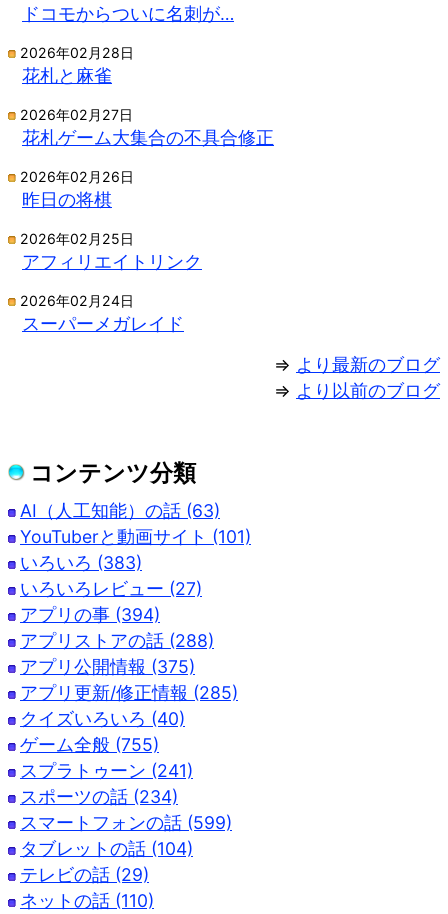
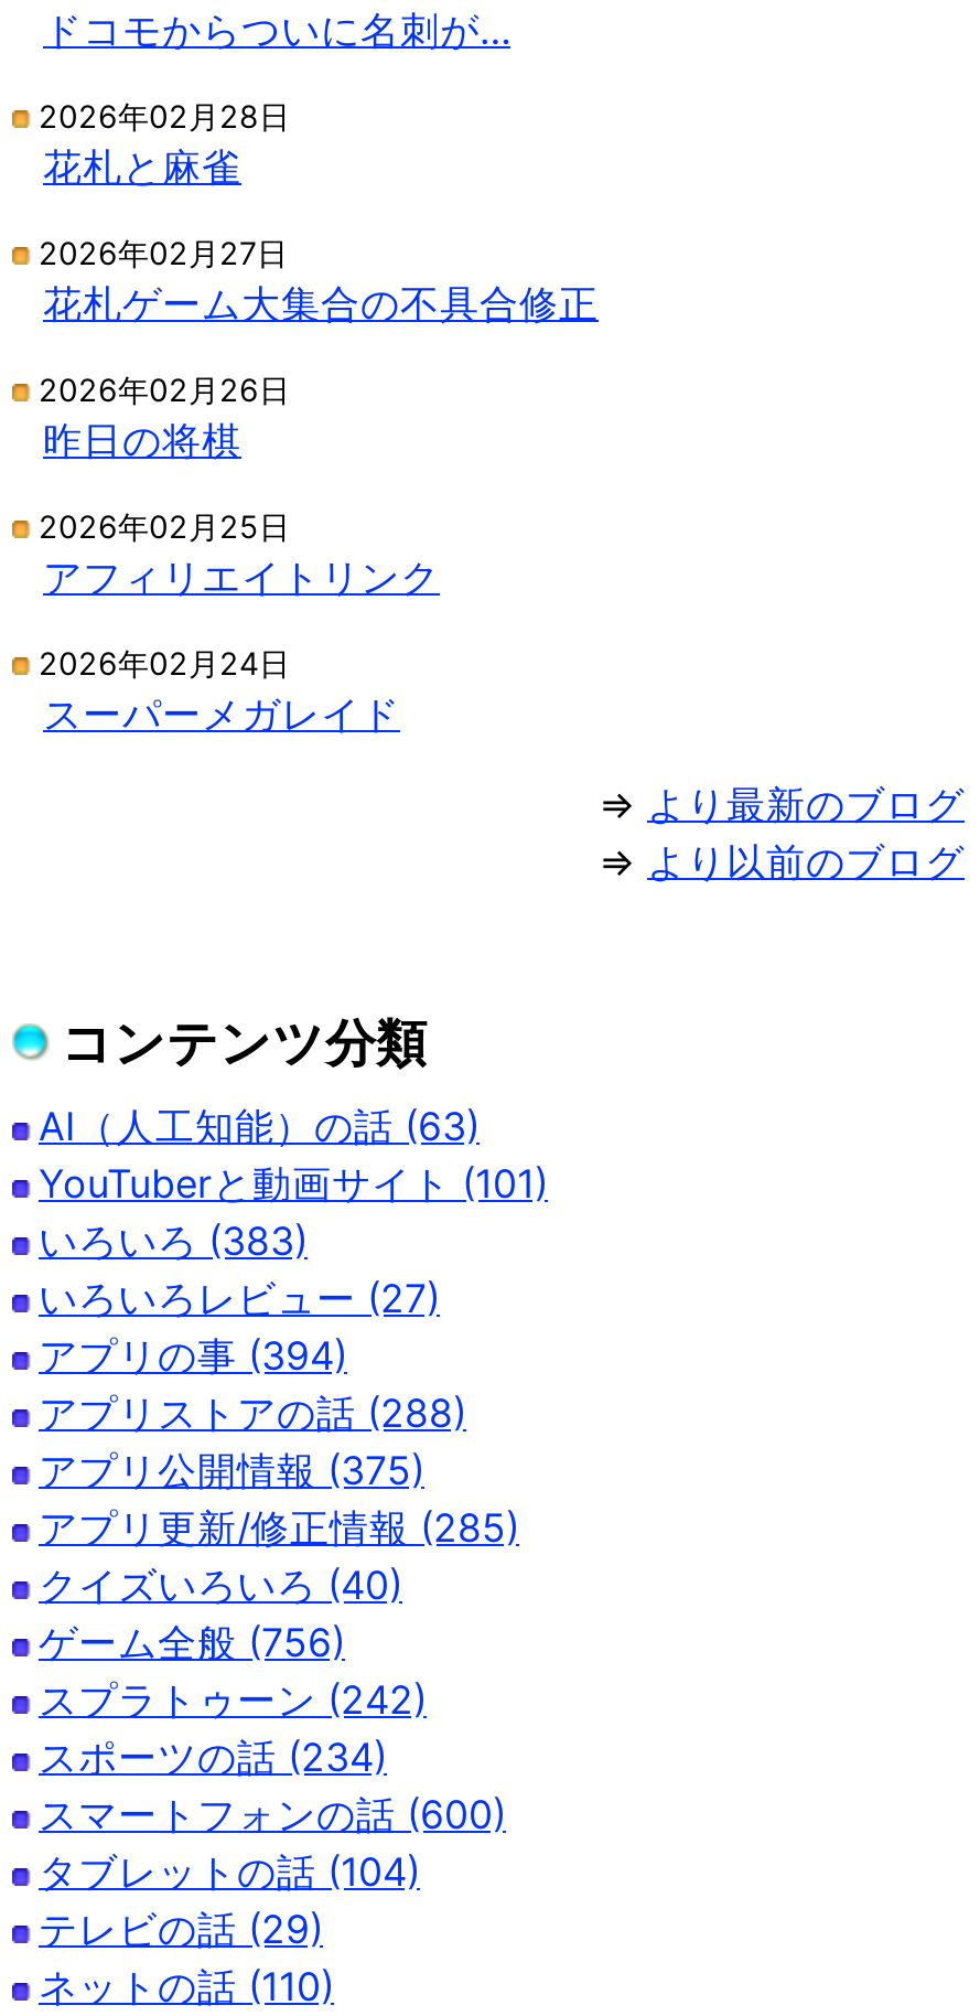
- ゲーム全般 (755)
+ ゲーム全般 (756)

- スプラトゥーン (241)
+ スプラトゥーン (242)

- スマートフォンの話 (599)
+ スマートフォンの話 (600)
